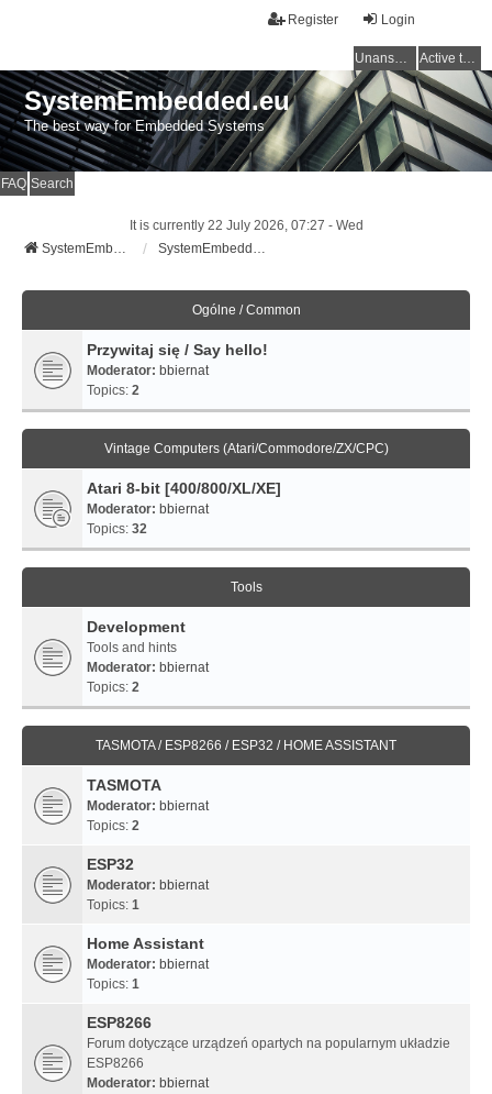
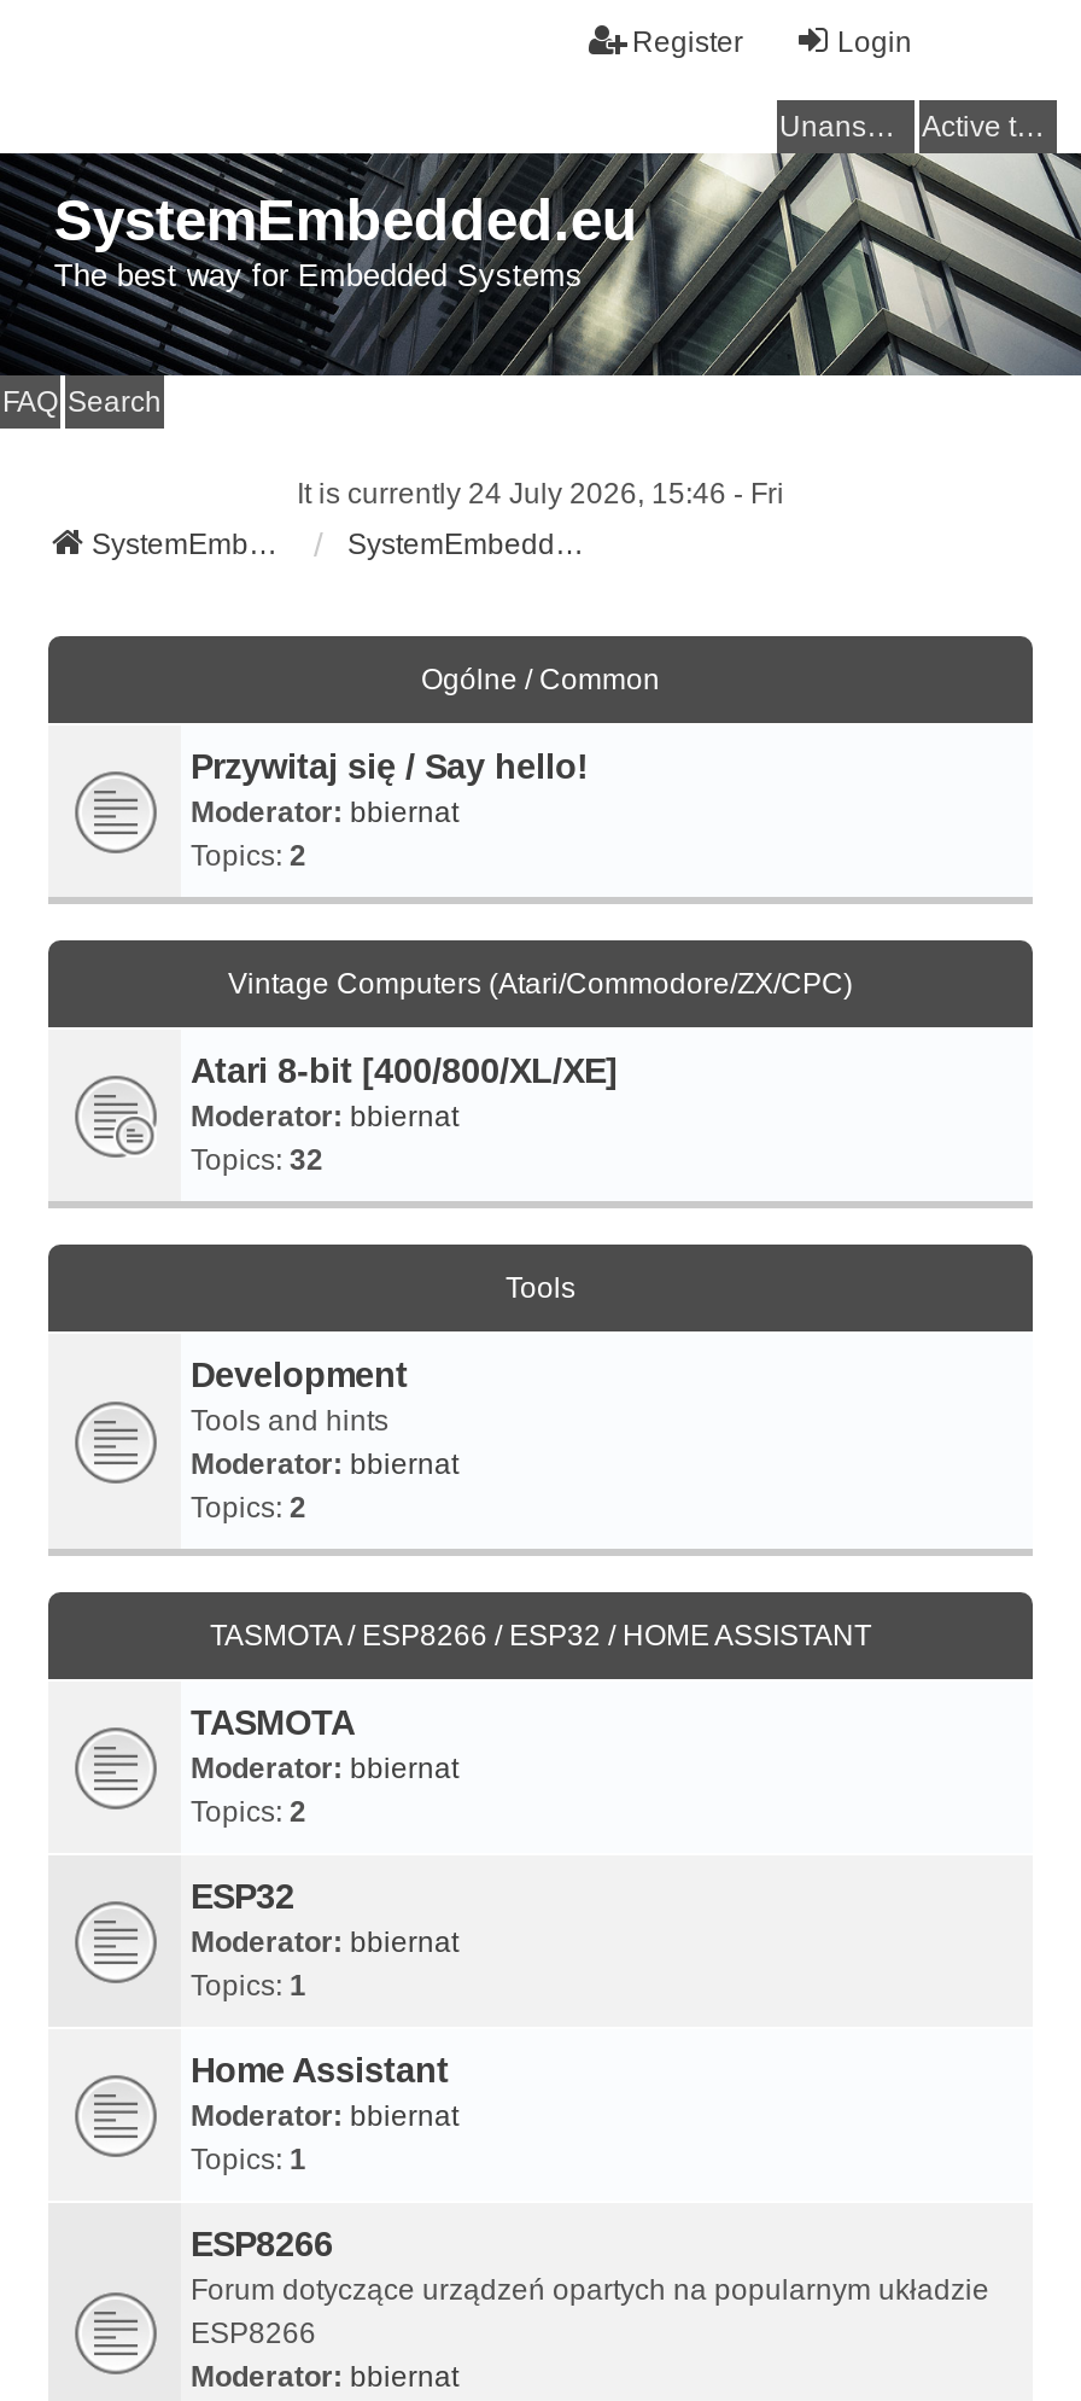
- It is currently 22 July 2026, 07:27 - Wed
+ It is currently 24 July 2026, 15:46 - Fri
